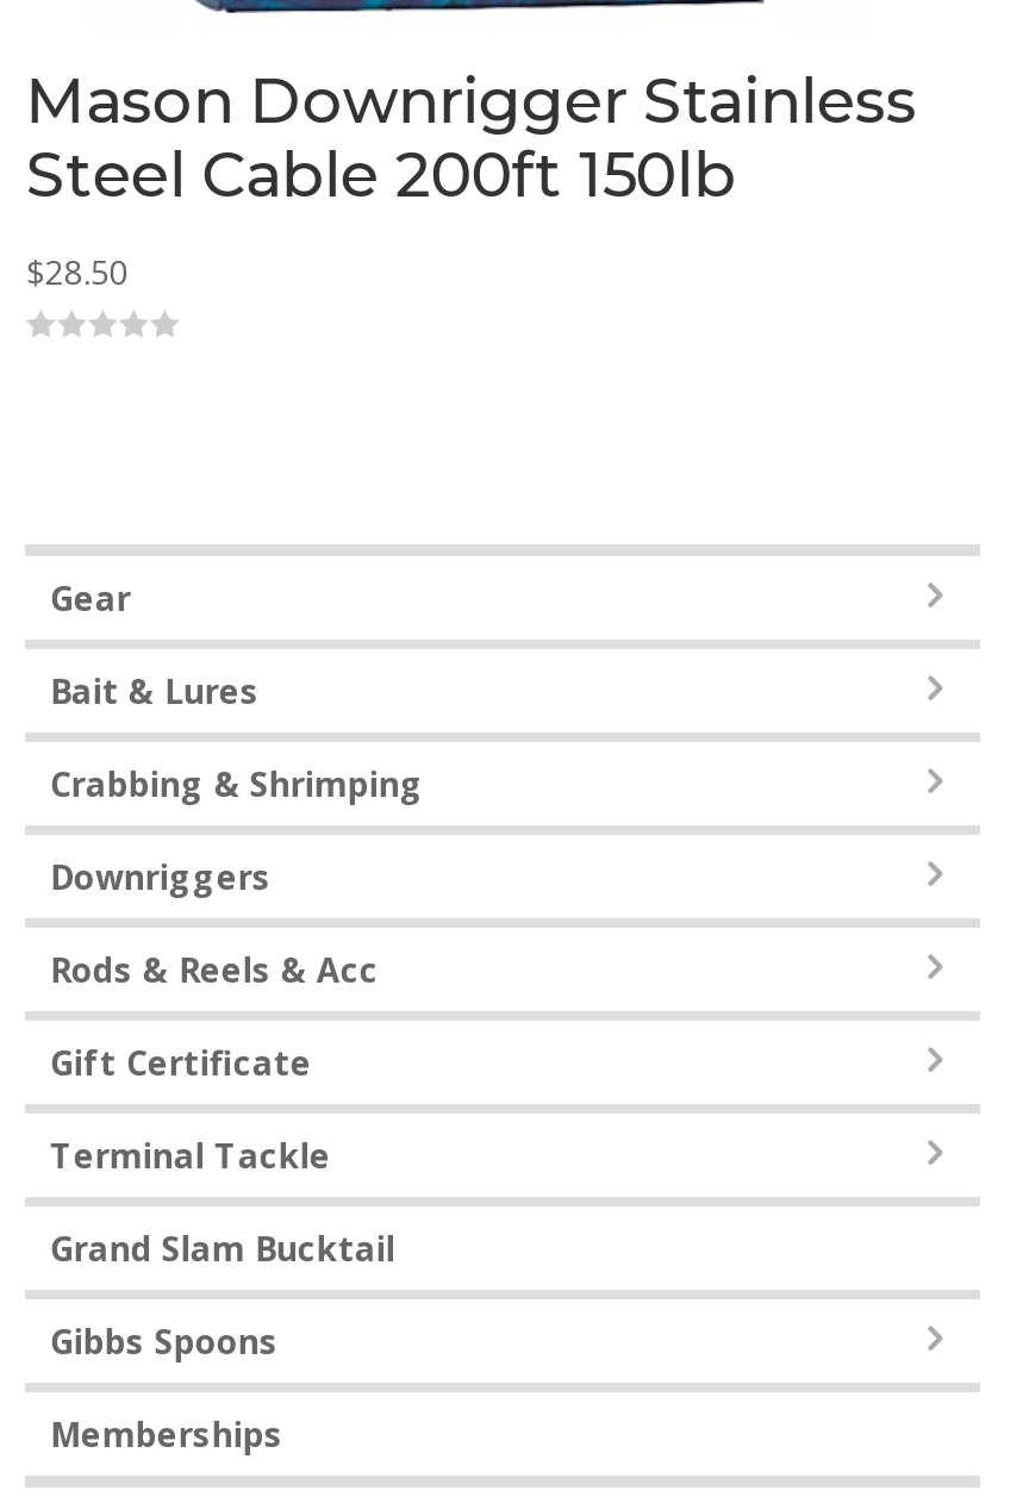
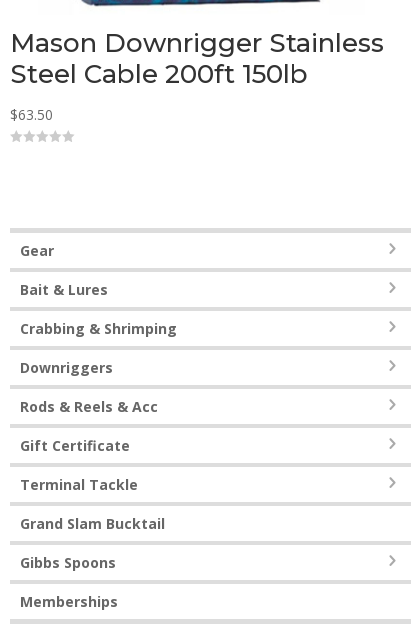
- $28.50
+ $63.50
